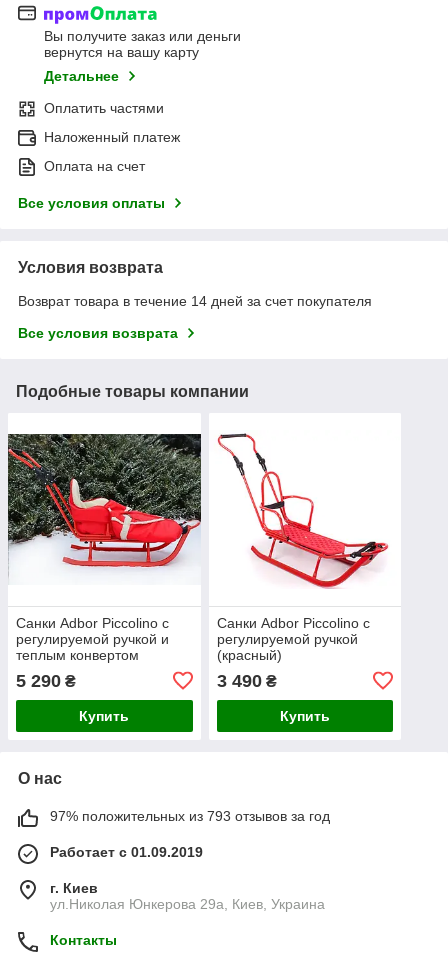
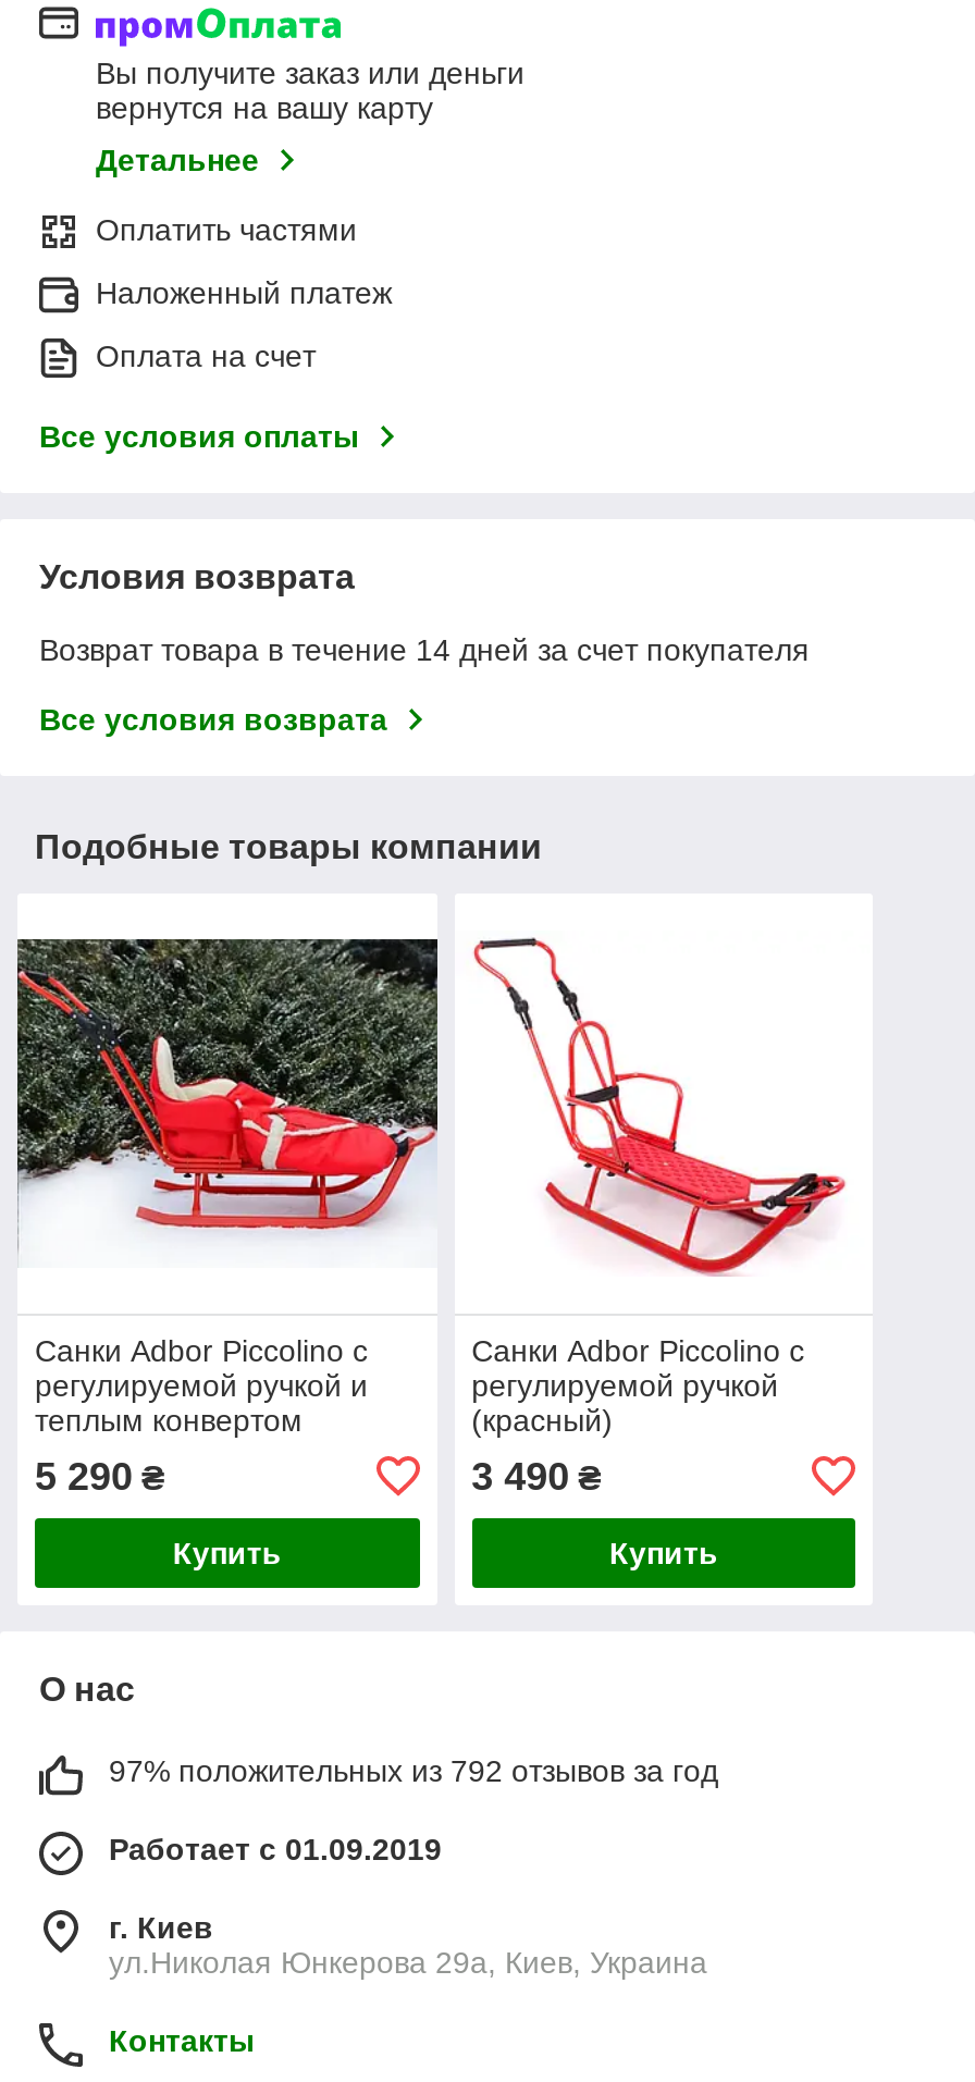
- 97% положительных из 793 отзывов за год
+ 97% положительных из 792 отзывов за год
